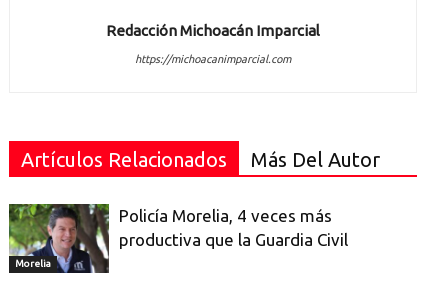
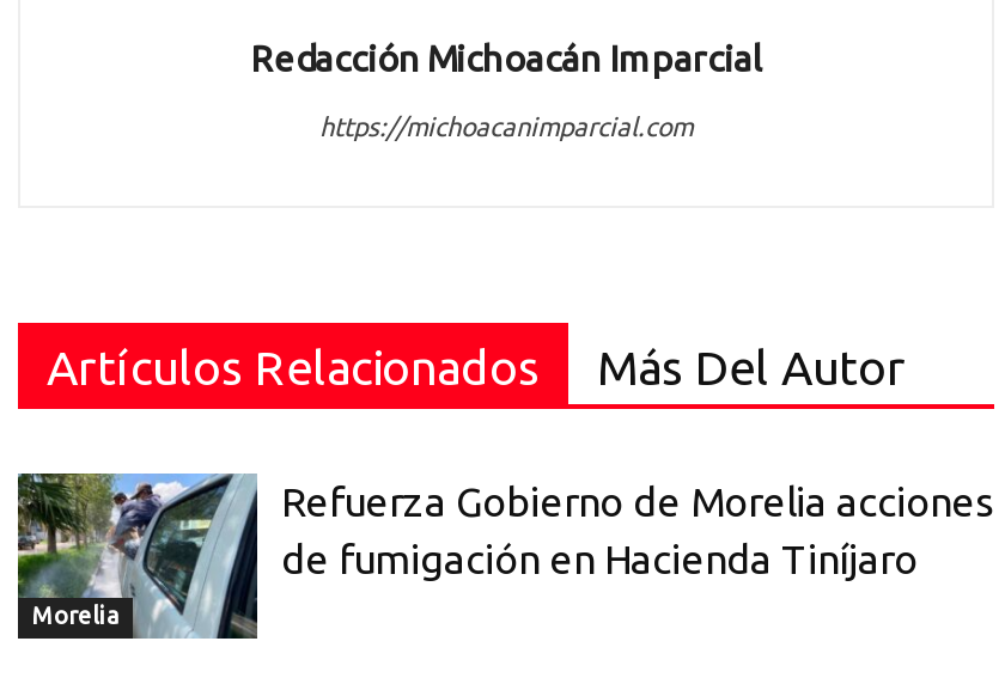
- [image]
- Policía Morelia, 4 veces más
- productiva que la Guardia Civil
+ [image]
+ Refuerza Gobierno de Morelia acciones
+ de fumigación en Hacienda Tiníjaro
